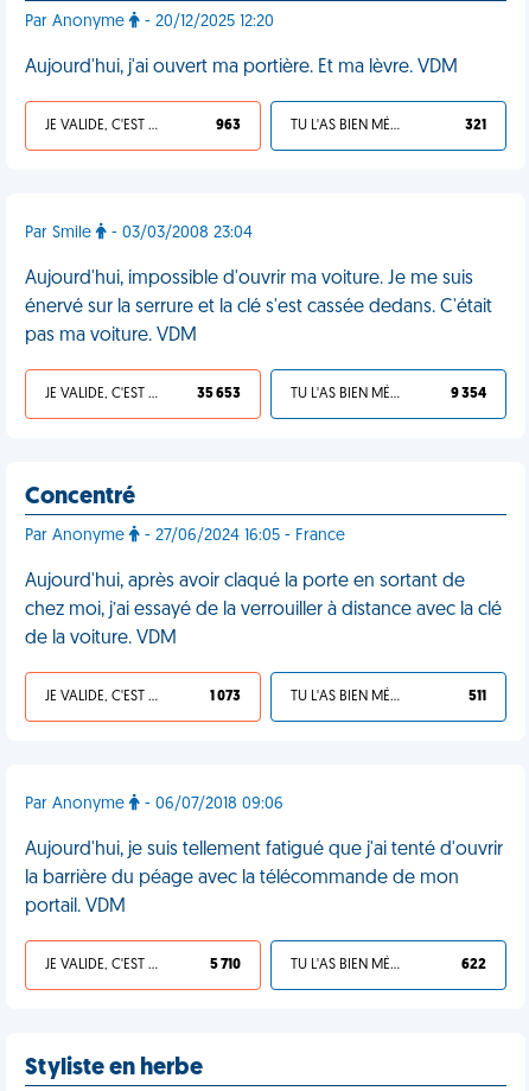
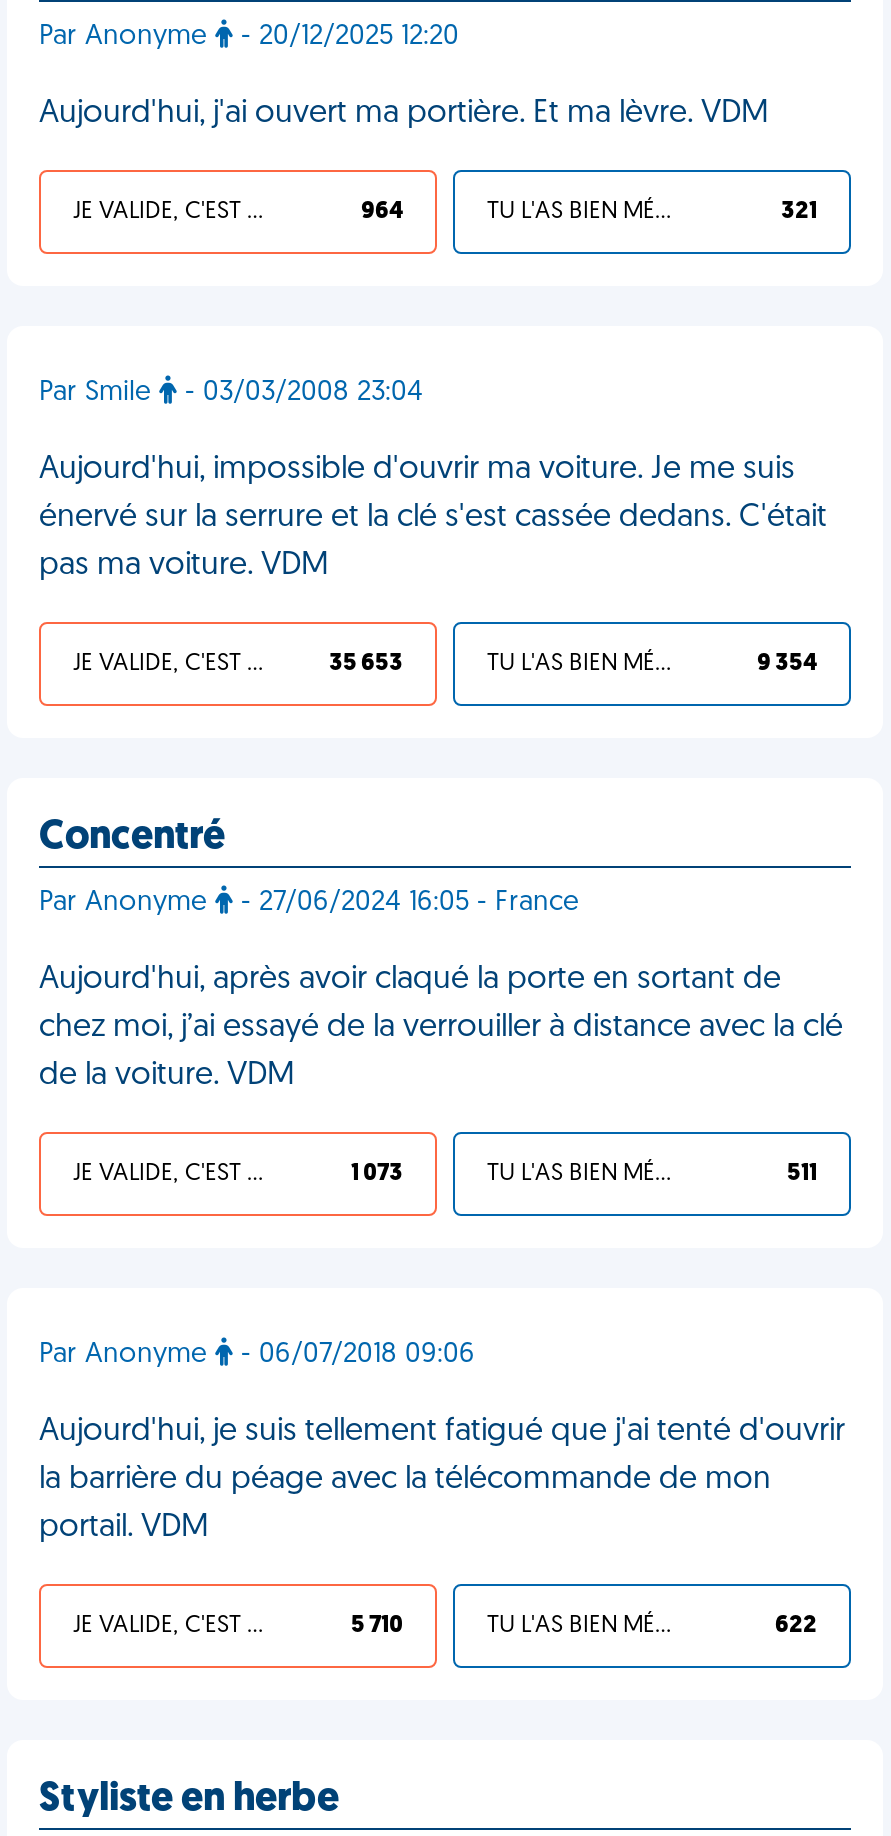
- 963
+ 964
